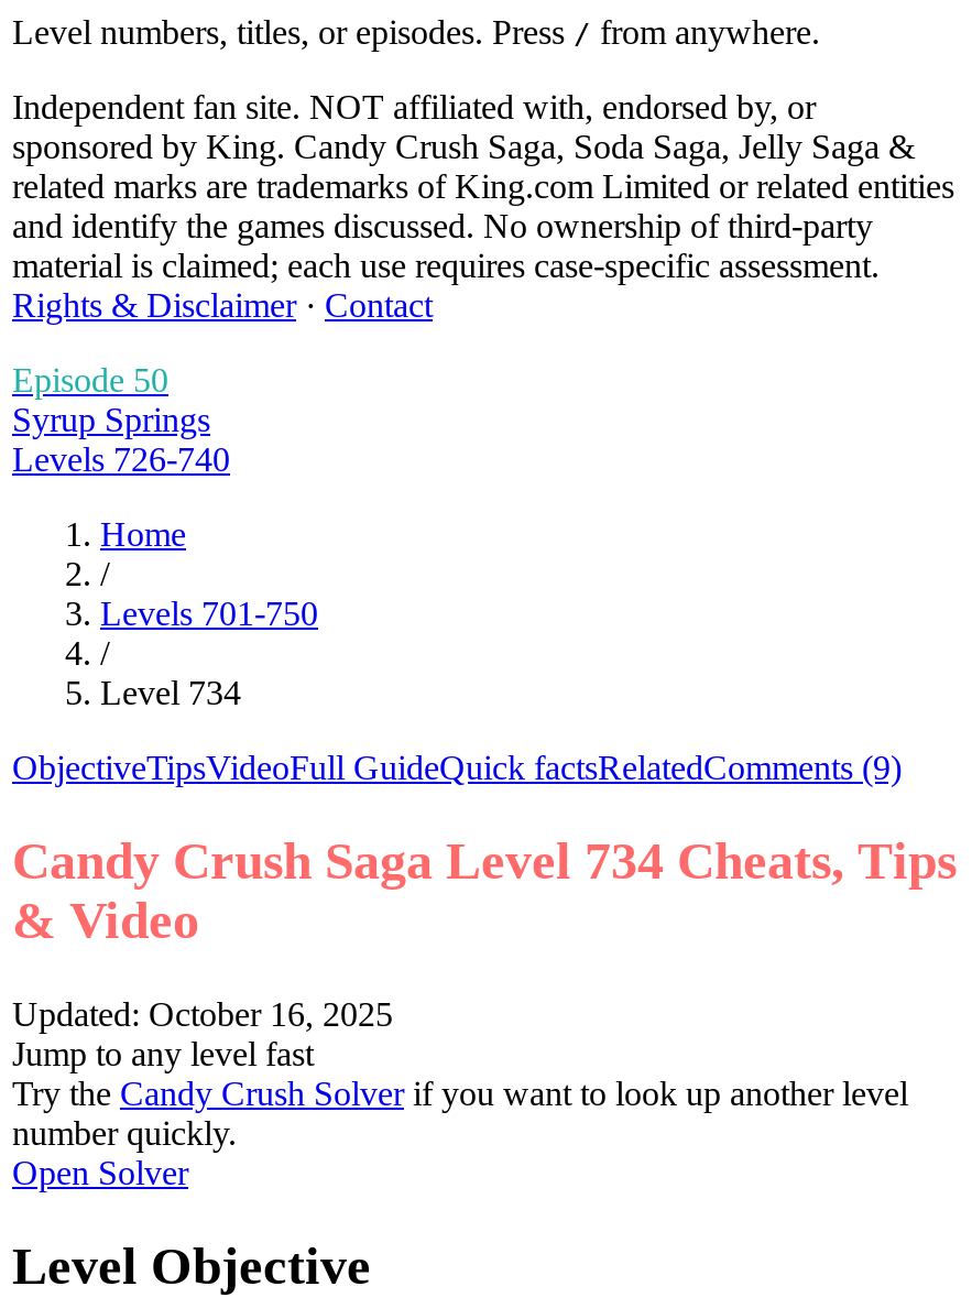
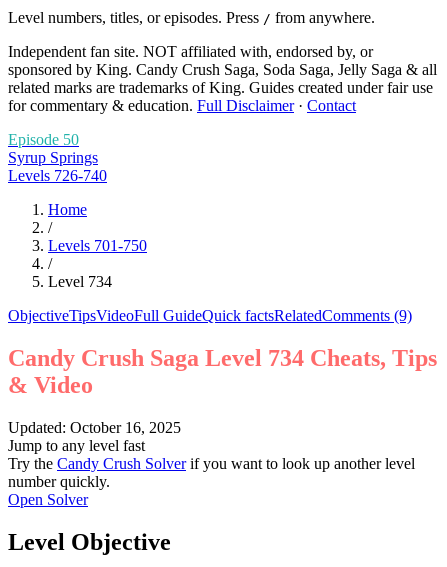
- sponsored by King. Candy Crush Saga, Soda Saga, Jelly Saga &
- related marks are trademarks of King.com Limited or related entities
- and identify the games discussed. No ownership of third-party
- material is claimed; each use requires case-specific assessment.
- Rights & Disclaimer · Contact
+ sponsored by King. Candy Crush Saga, Soda Saga, Jelly Saga & all
+ related marks are trademarks of King. Guides created under fair use
+ for commentary & education. Full Disclaimer · Contact
